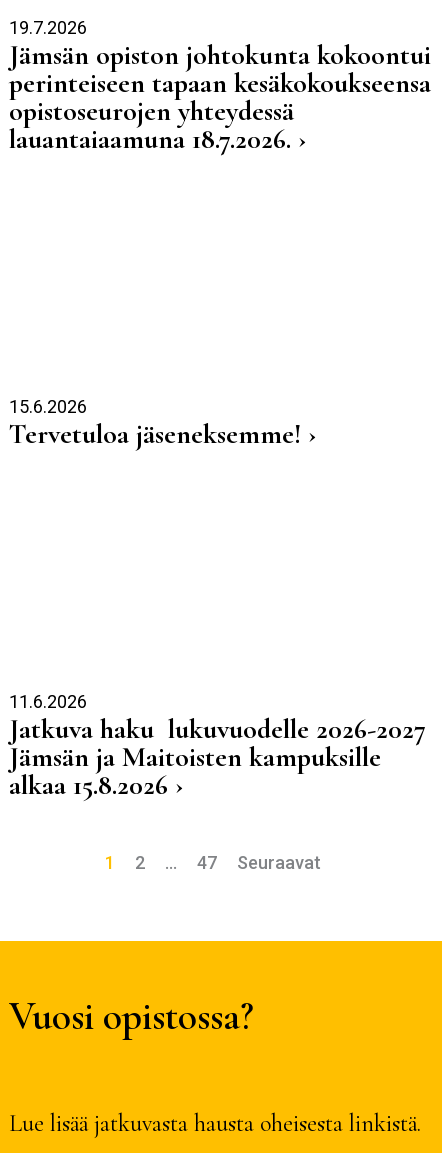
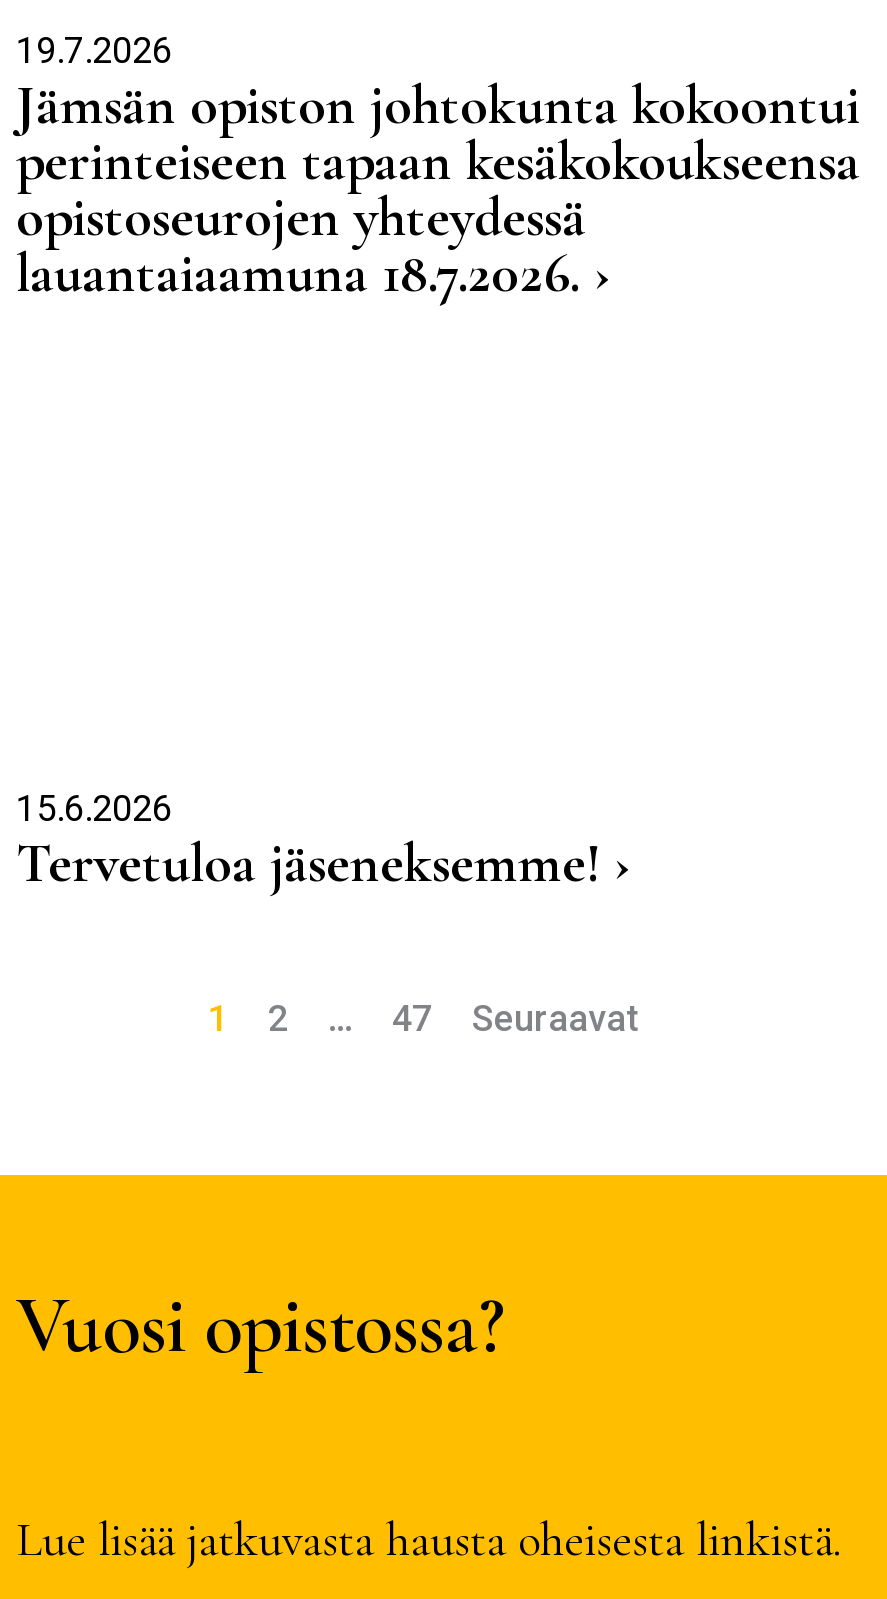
- 11.6.2026
- Jatkuva haku lukuvuodelle 2026-2027
- Jämsän ja Maitoisten kampuksille
- alkaa 15.8.2026 ›
